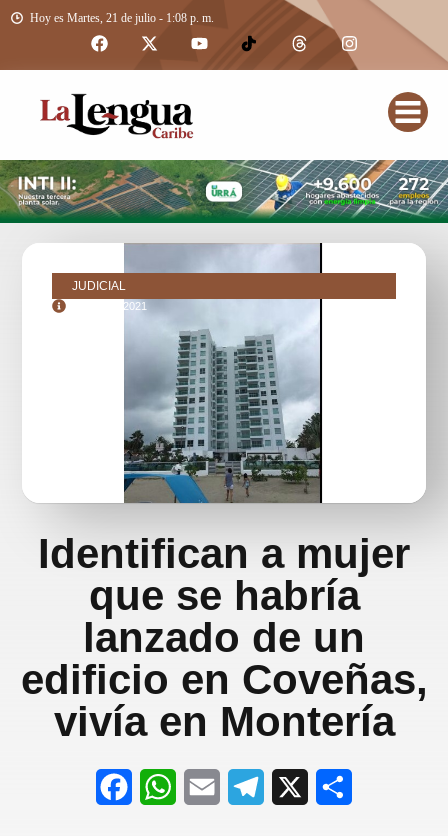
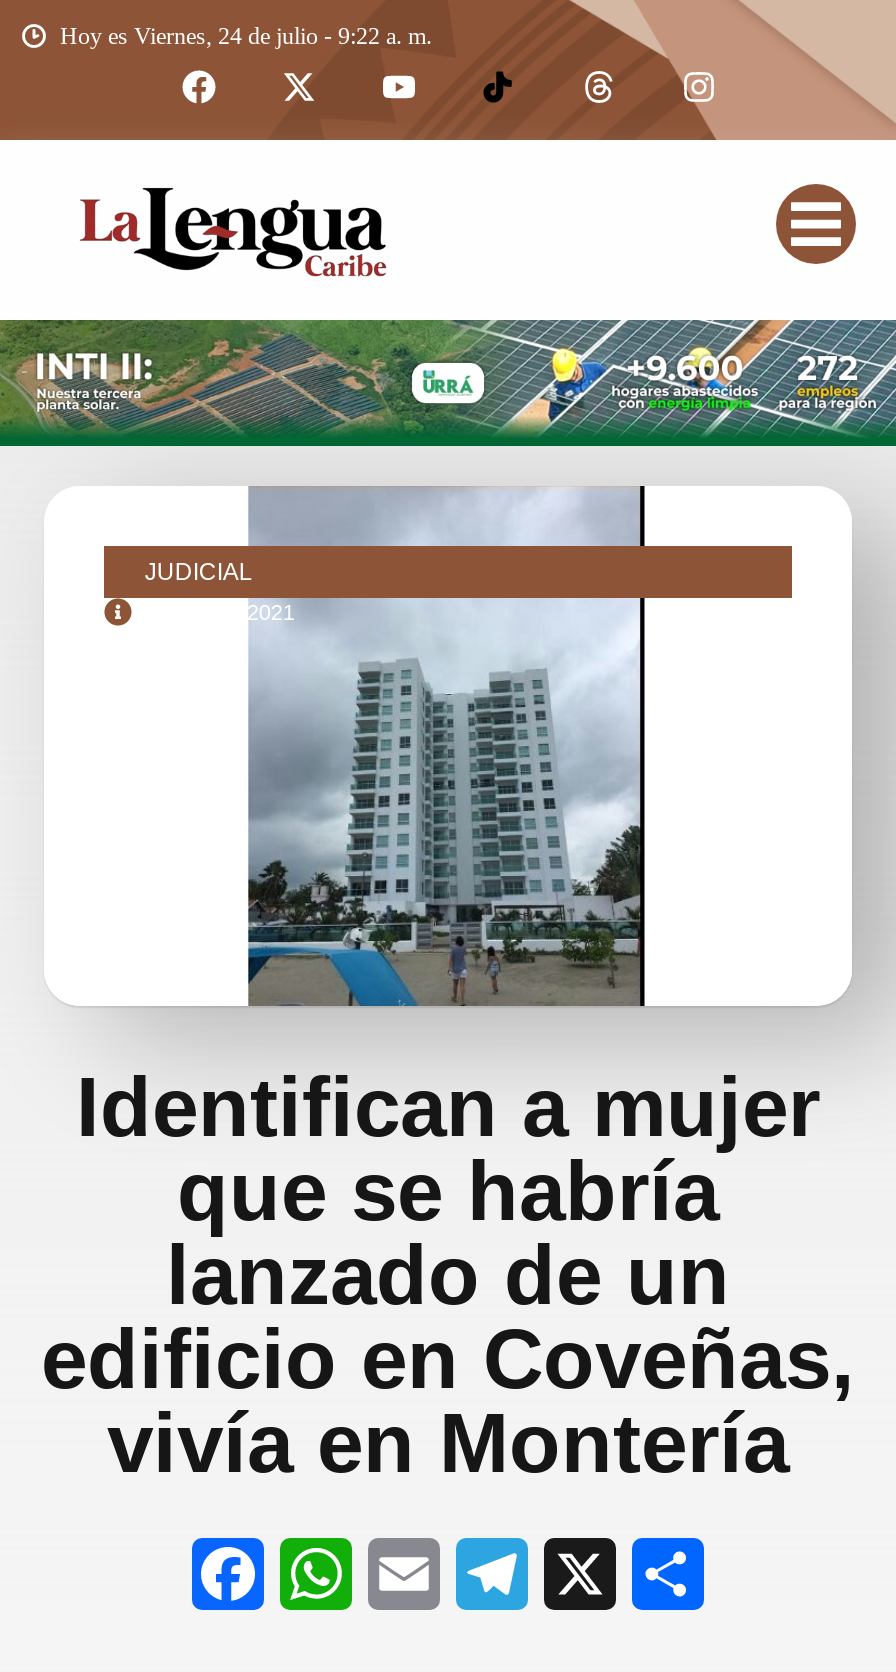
- Hoy es Martes, 21 de julio - 1:08 p. m.
+ Hoy es Viernes, 24 de julio - 9:22 a. m.
